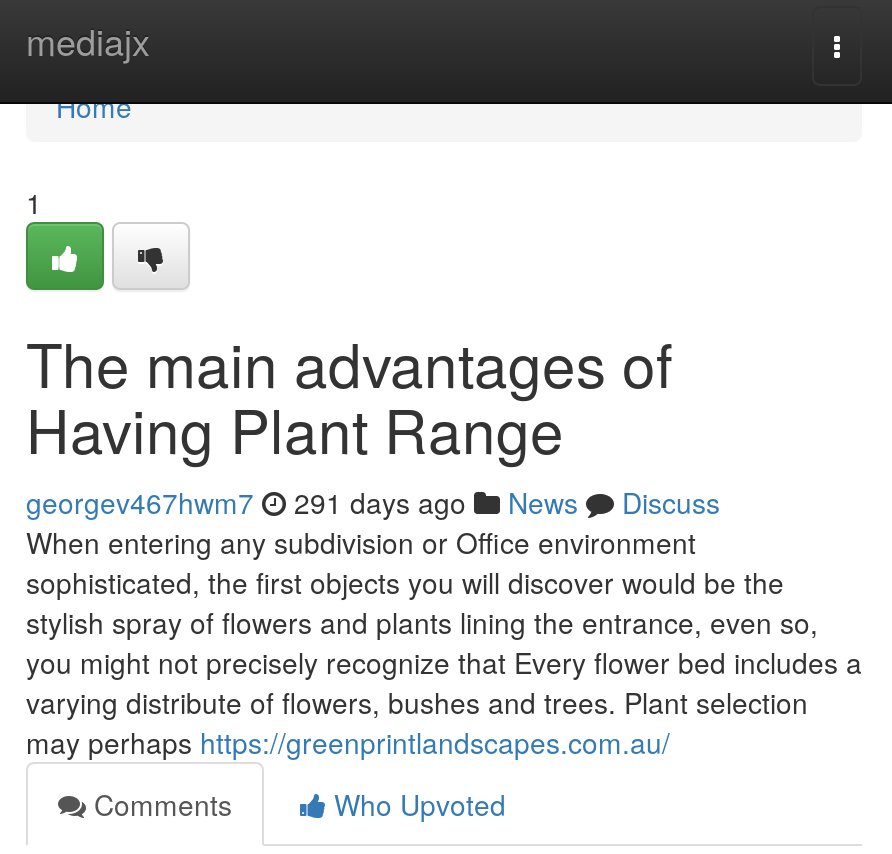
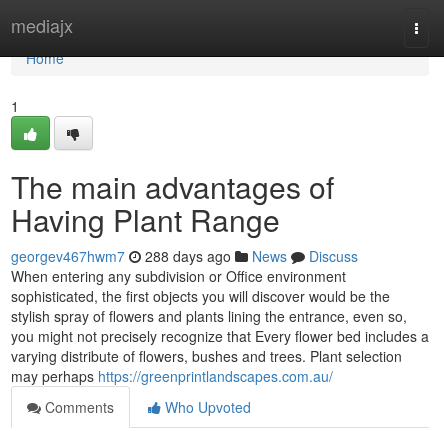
- georgev467hwm7 291 days ago News Discuss
+ georgev467hwm7 288 days ago News Discuss
